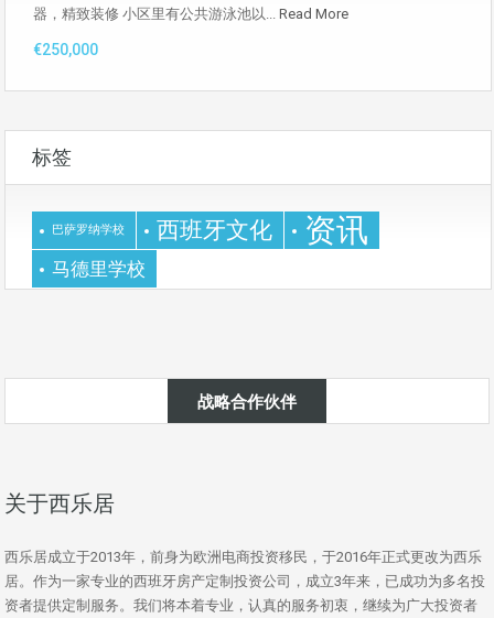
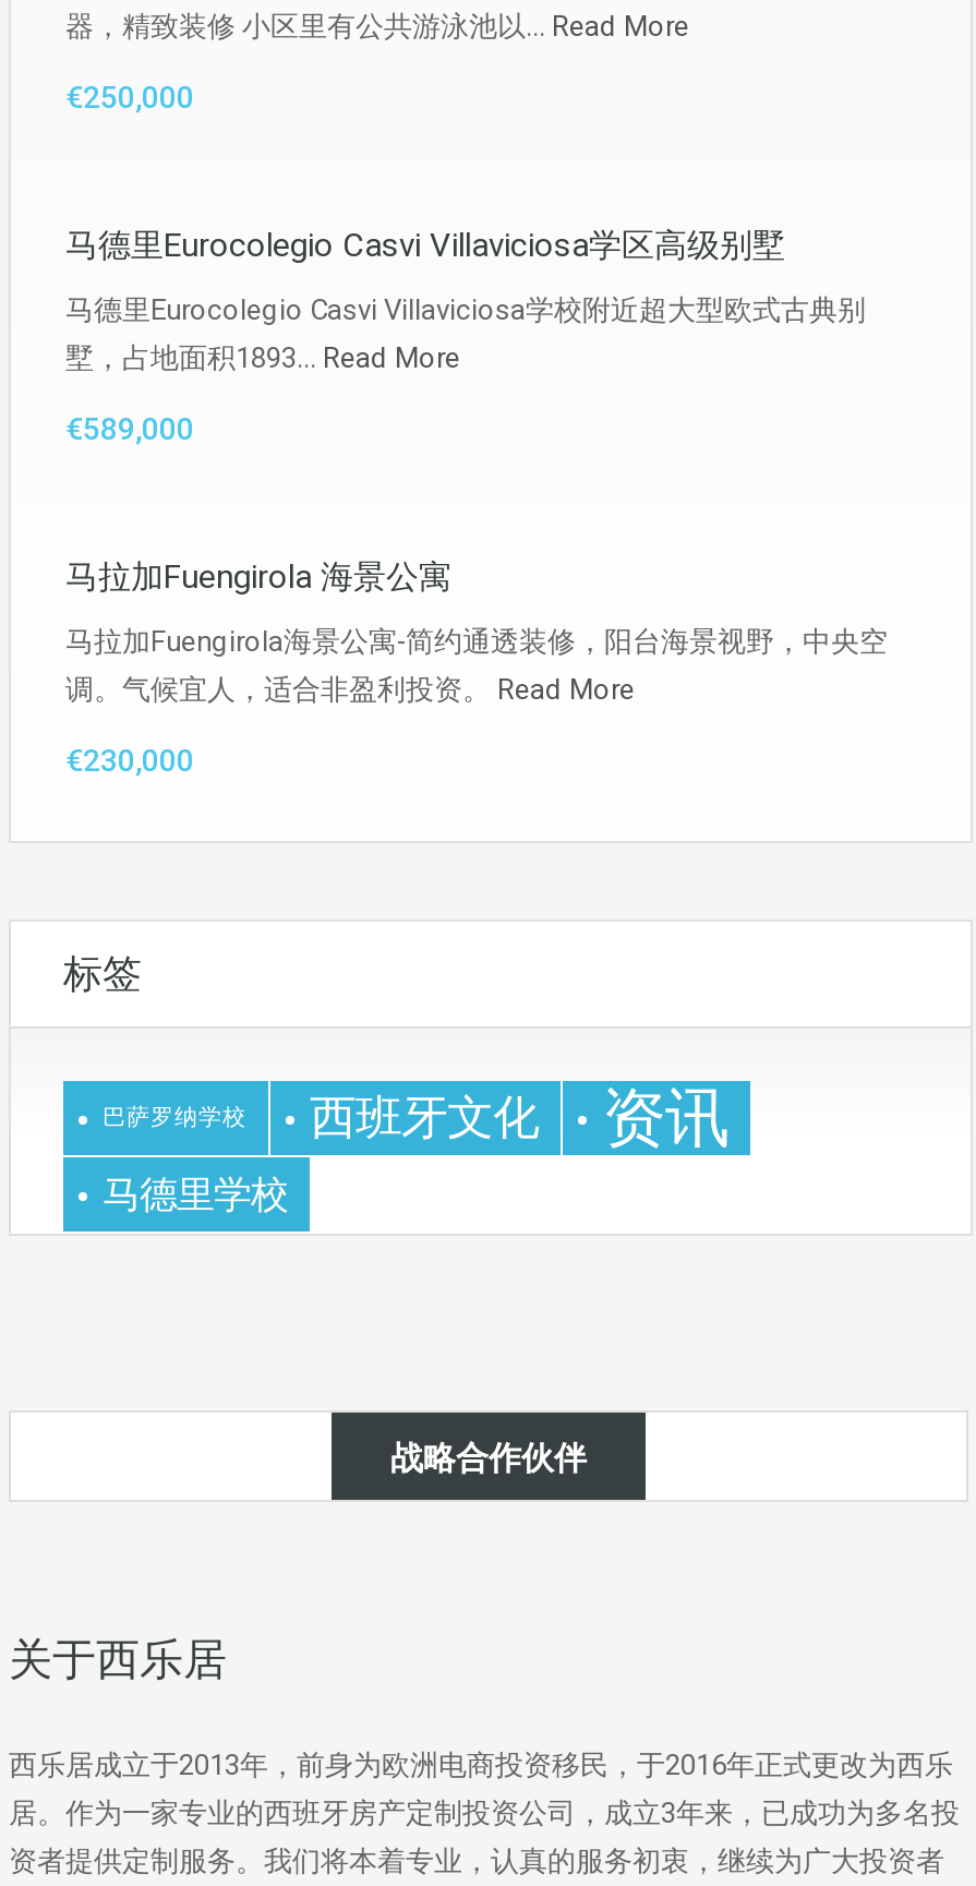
+ 马德里Eurocolegio Casvi Villaviciosa学区高级别墅
+ 马德里Eurocolegio Casvi Villaviciosa学校附近超大型欧式古典别
+ 墅，占地面积1893... Read More
+ €589,000

+ 马拉加Fuengirola 海景公寓
+ 马拉加Fuengirola海景公寓-简约通透装修，阳台海景视野，中央空
+ 调。气候宜人，适合非盈利投资。Read More
+ €230,000
